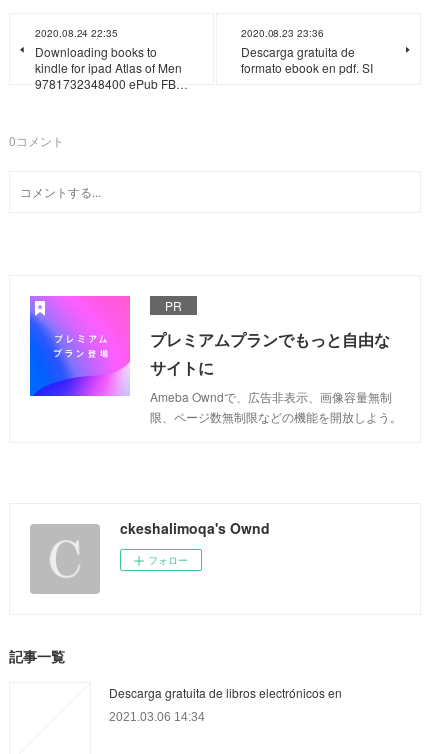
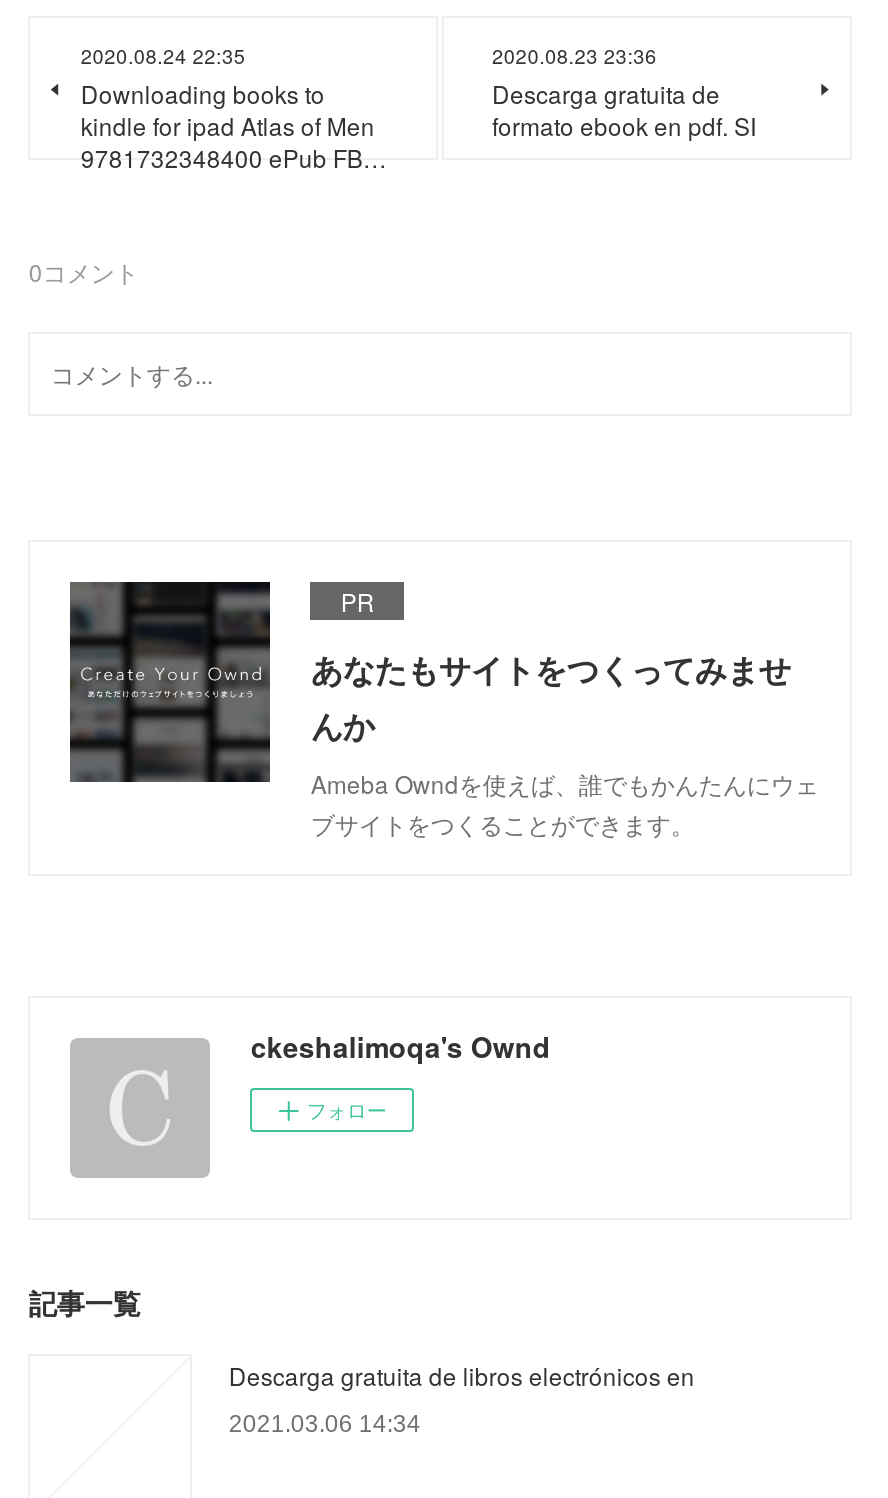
- [image]
- プレミアムプランでもっと自由な
- サイトに
- Ameba Owndで、広告非表示、画像容量無制
- 限、ページ数無制限などの機能を開放しよう。
+ [image]
+ あなたもサイトをつくってみませ
+ んか
+ Ameba Owndを使えば、誰でもかんたんにウェ
+ ブサイトをつくることができます。
